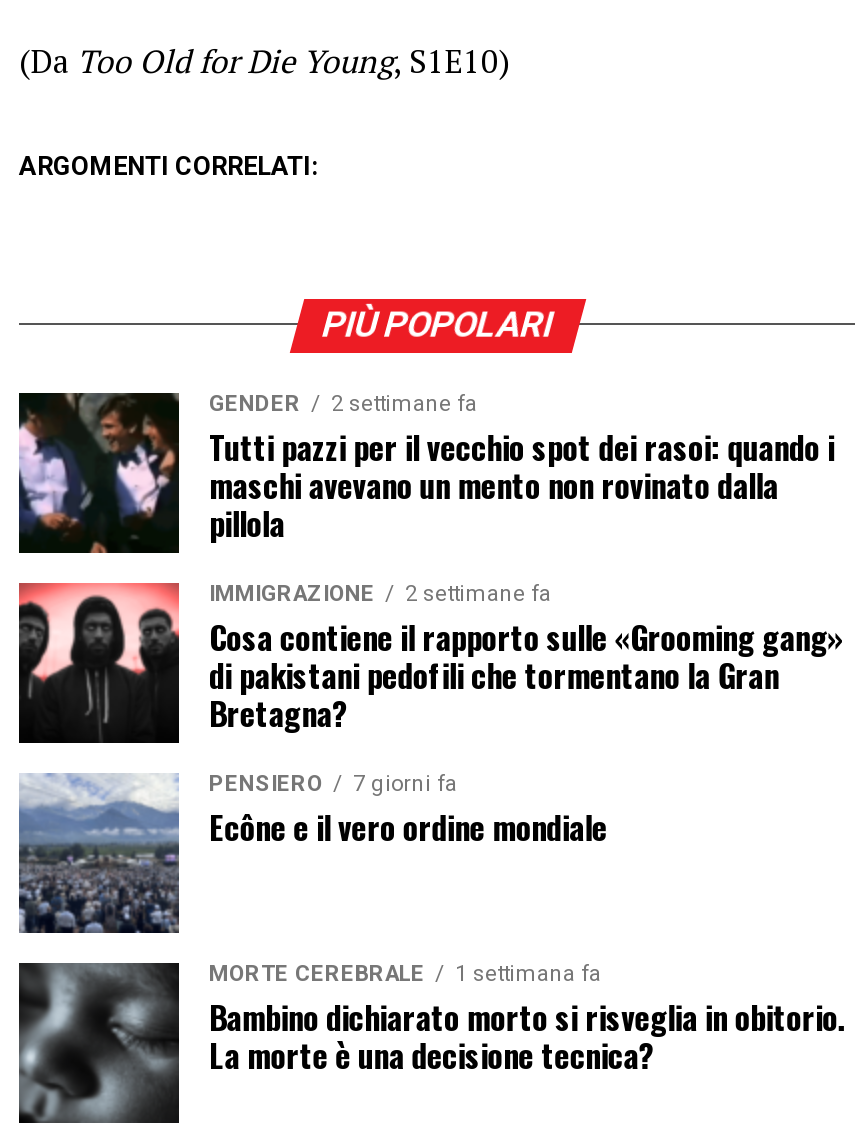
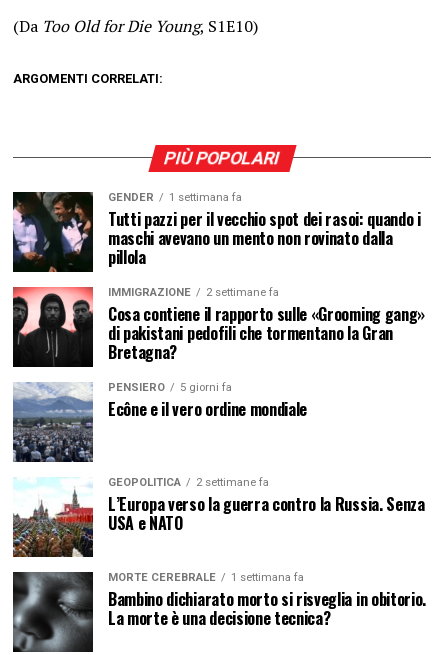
- GENDER 2 settimane fa
+ GENDER 1 settimana fa

- PENSIERO 7 giorni fa
+ PENSIERO 5 giorni fa

+ [image]
+ GEOPOLITICA
+ 2 settimane fa
+ L’Europa verso la guerra contro la Russia. Senza
+ USA e NATO
